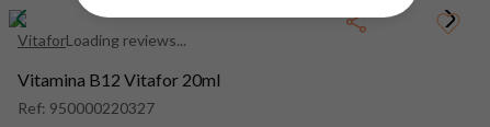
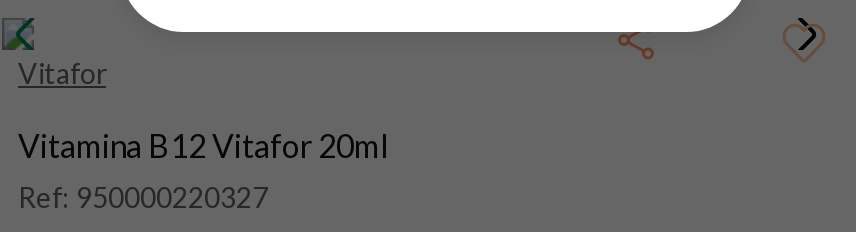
- VitaforLoading reviews...
+ Vitafor
